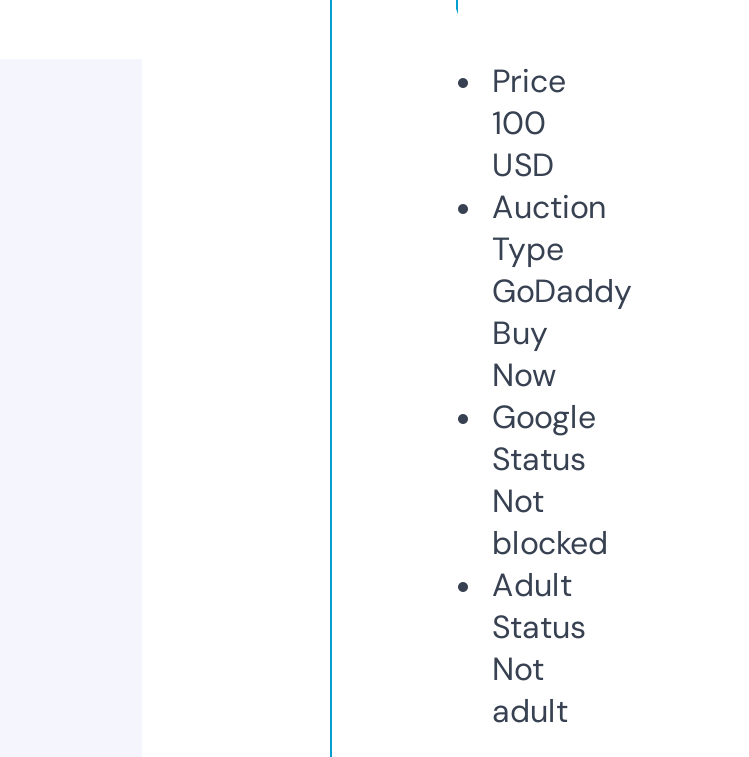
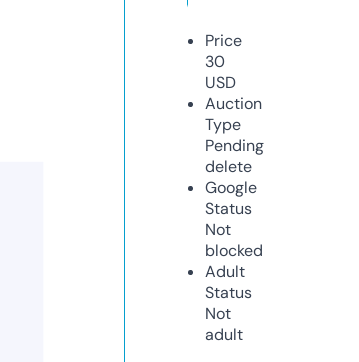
- 100
+ 30

- GoDaddy
- Buy
- Now
+ Pending
+ delete
